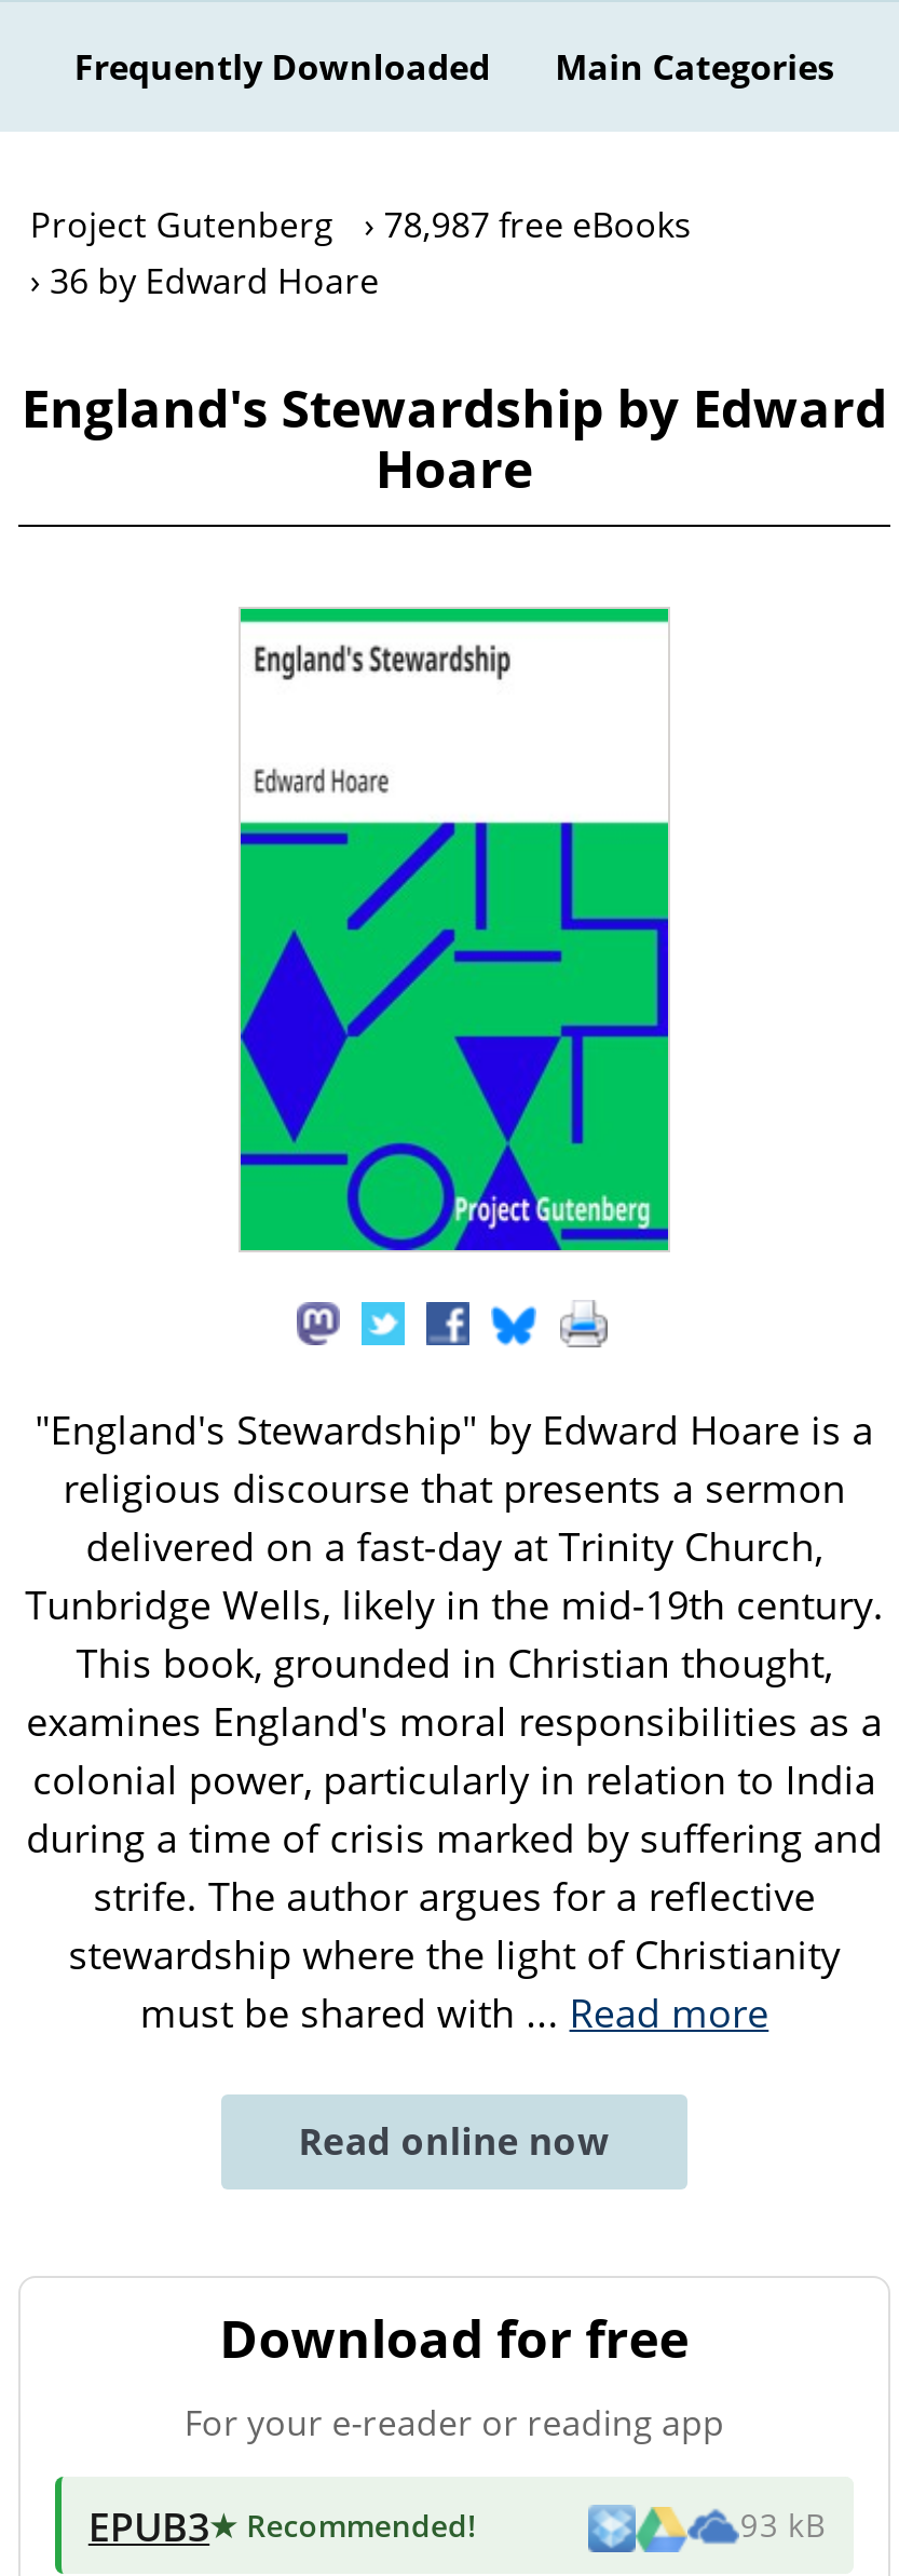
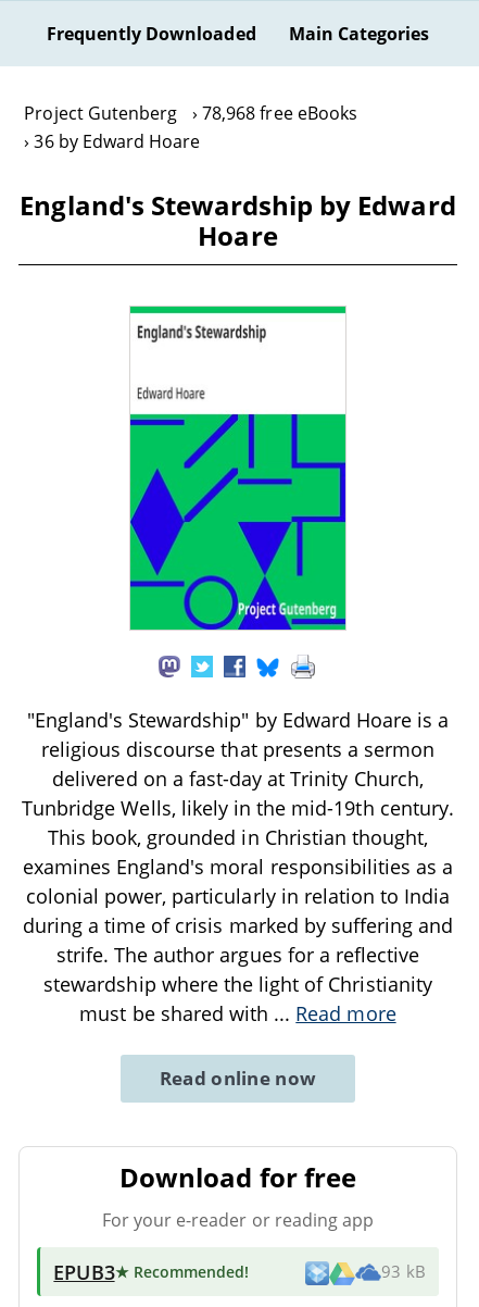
- Project Gutenberg 78,987 free eBooks
+ Project Gutenberg 78,968 free eBooks
